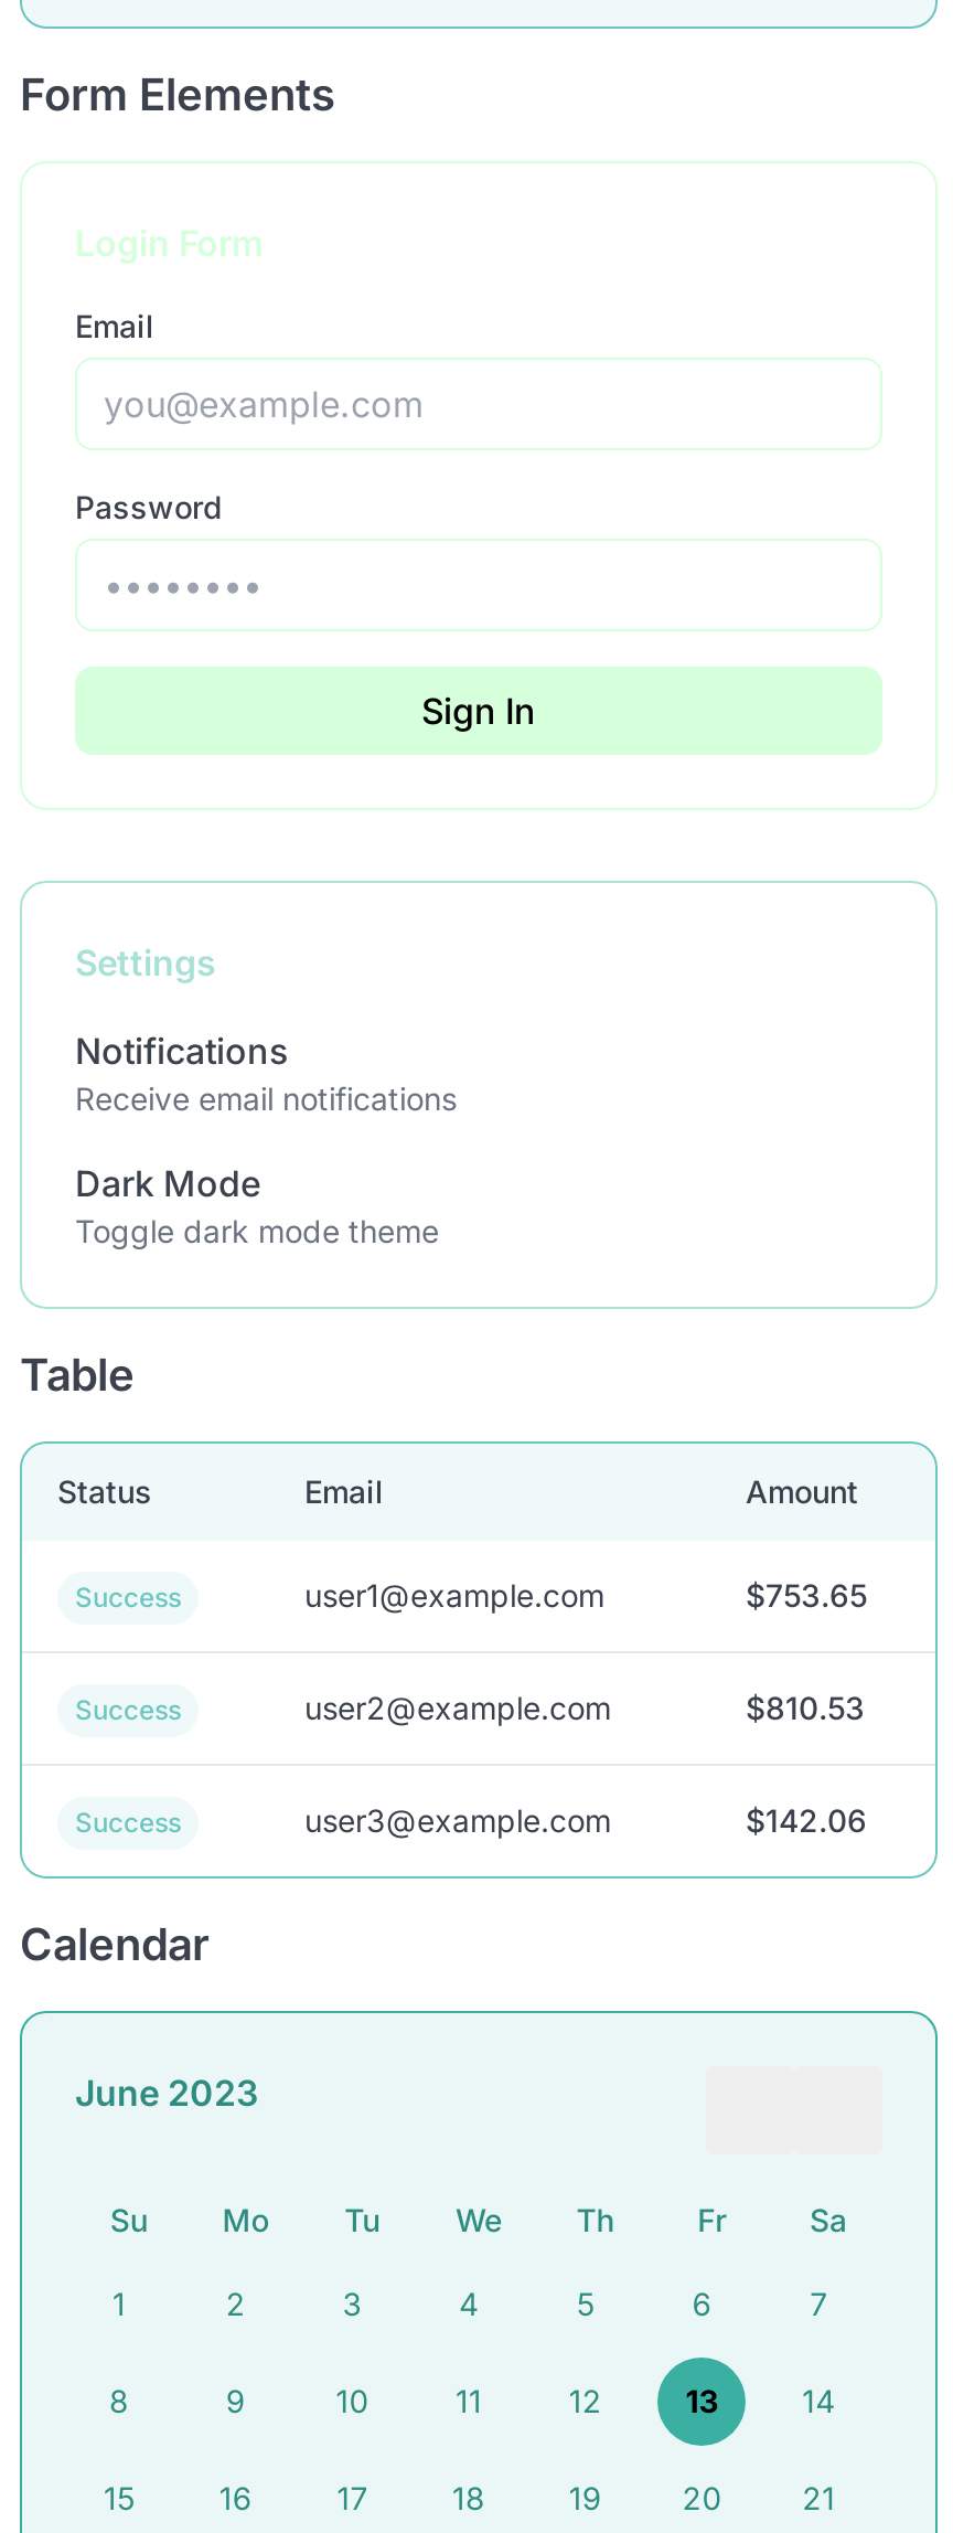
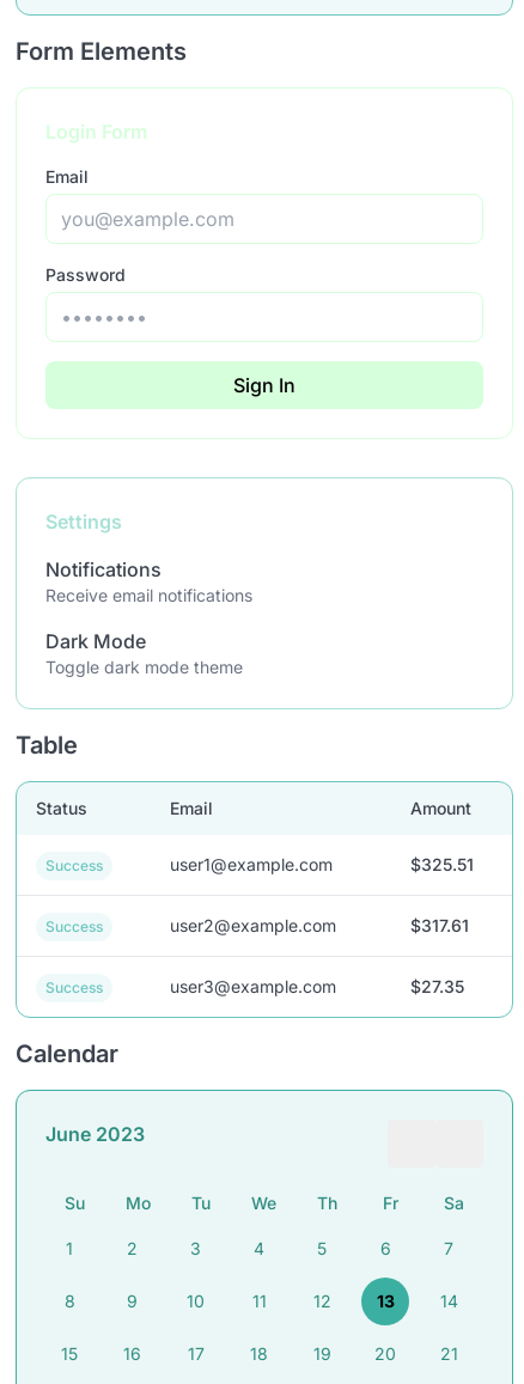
- $753.65
+ $325.51

- $810.53
+ $317.61

- $142.06
+ $27.35
